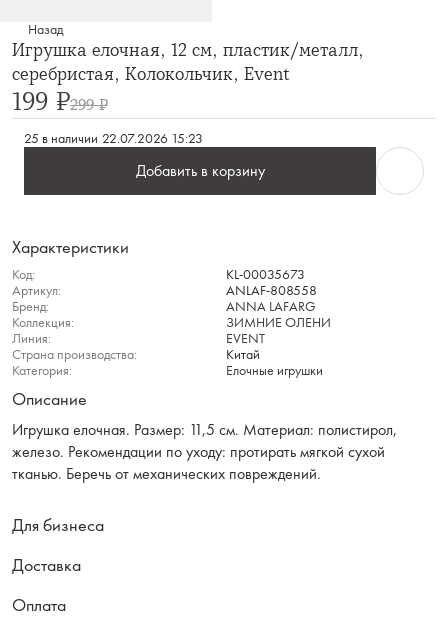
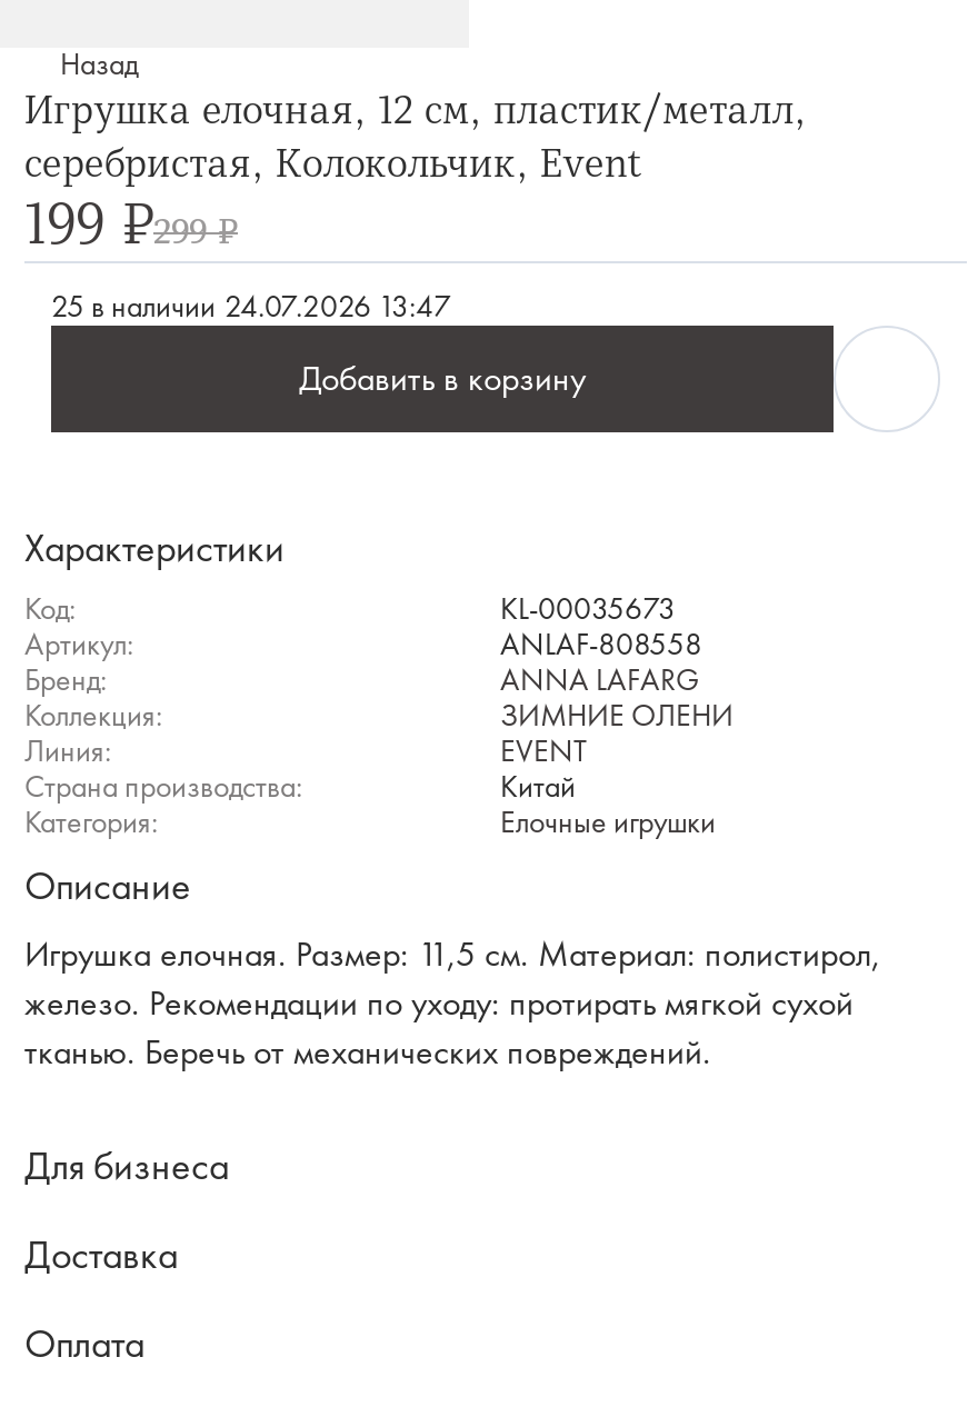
- 25 в наличии 22.07.2026 15:23
+ 25 в наличии 24.07.2026 13:47
